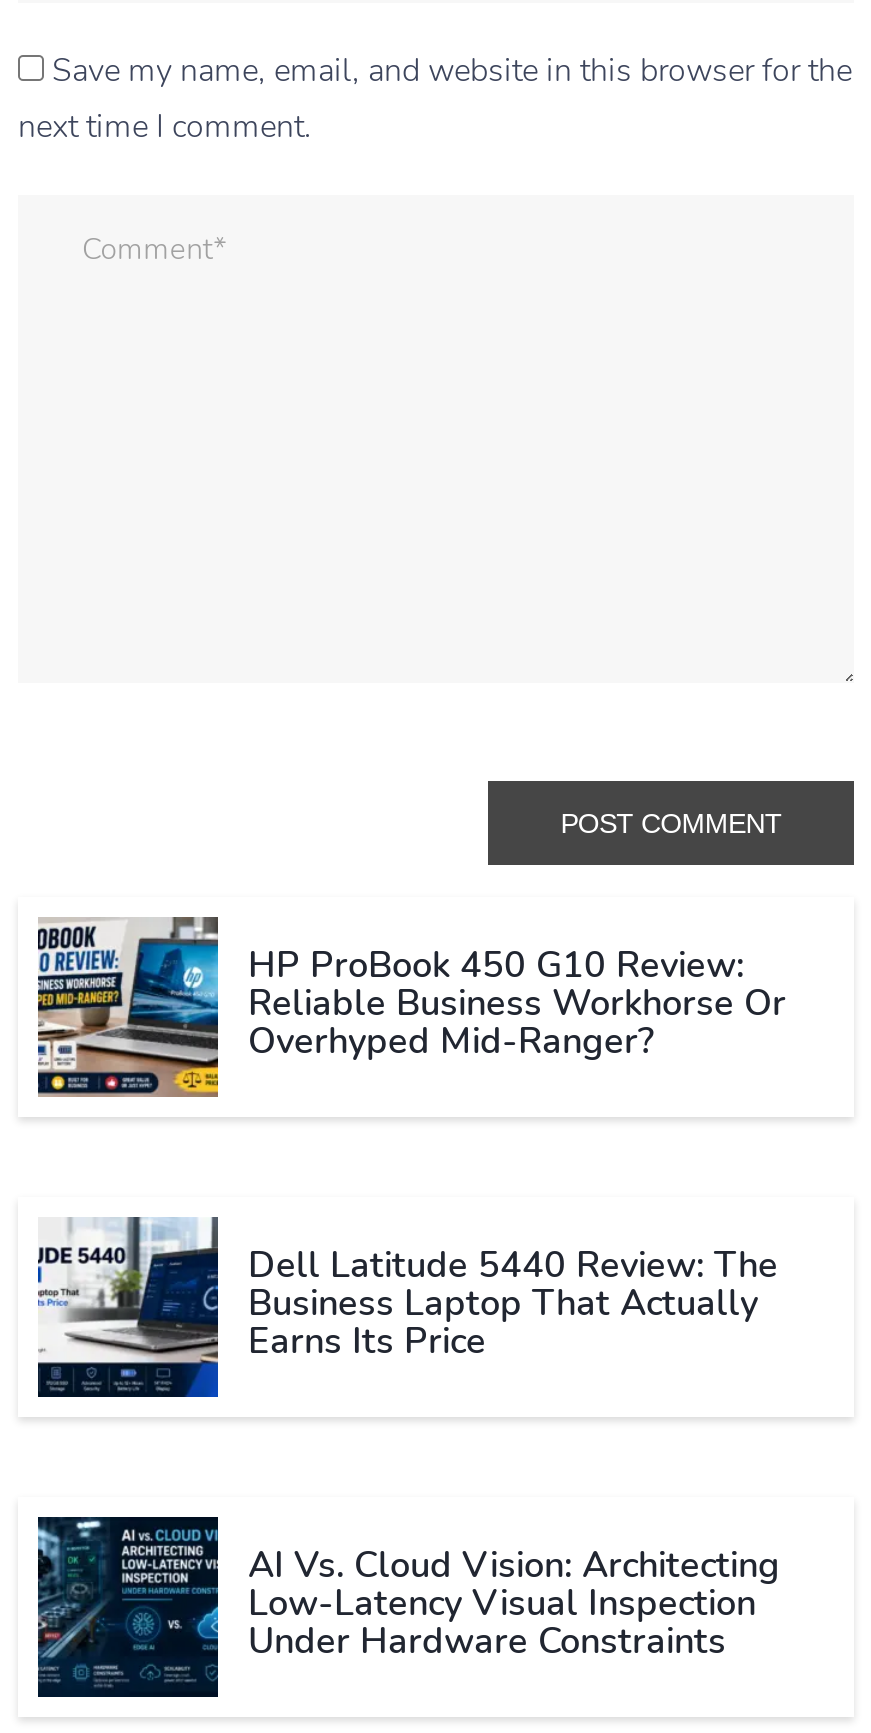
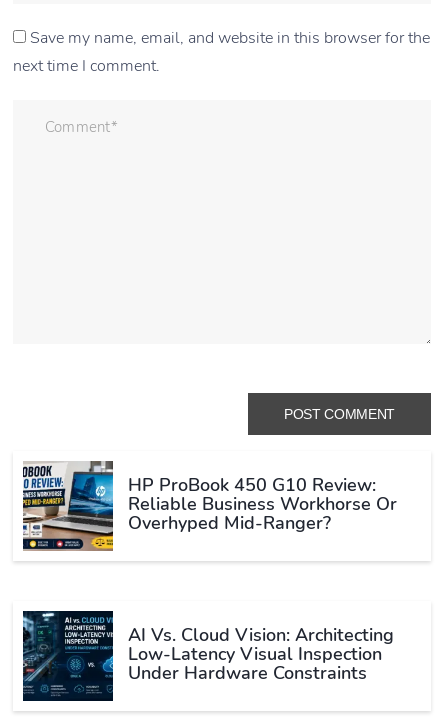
- [image]
- Dell Latitude 5440 Review: The
- Business Laptop That Actually
- Earns Its Price
